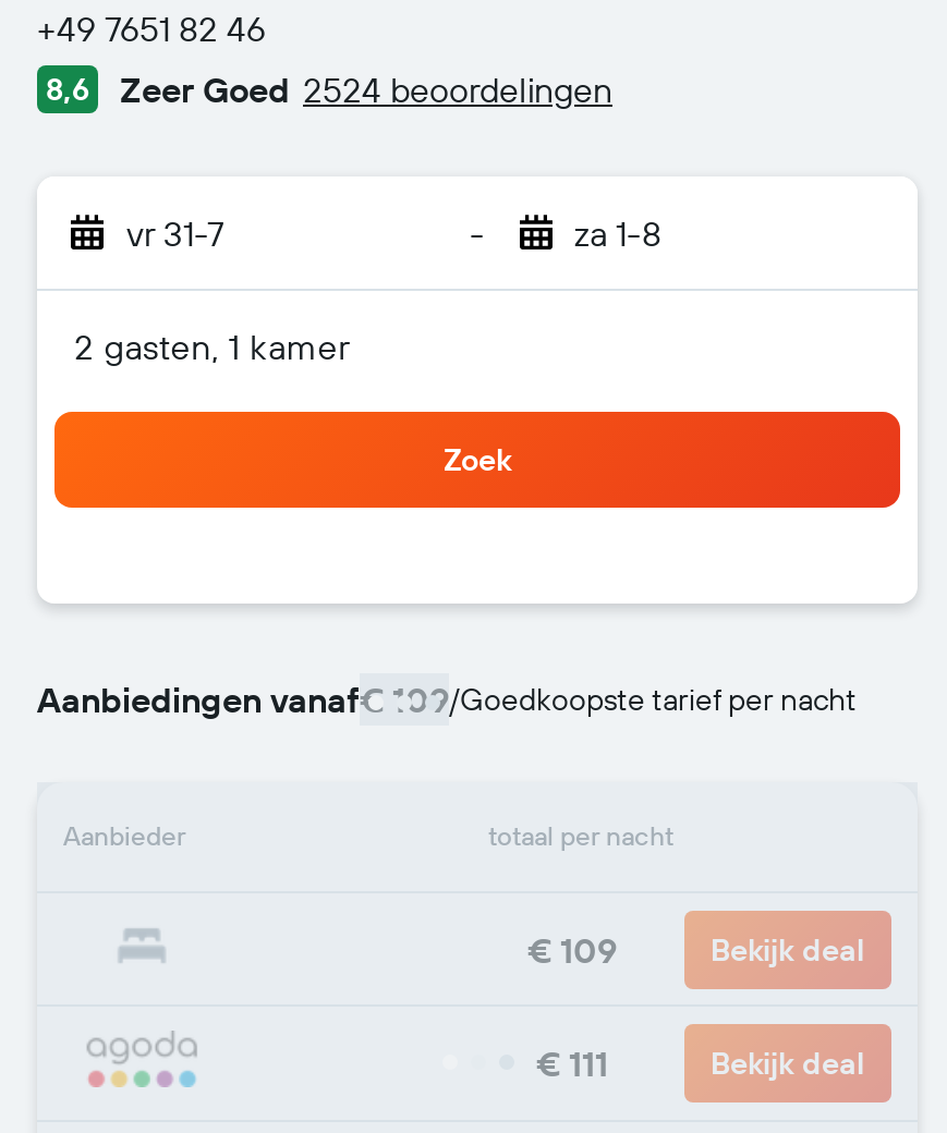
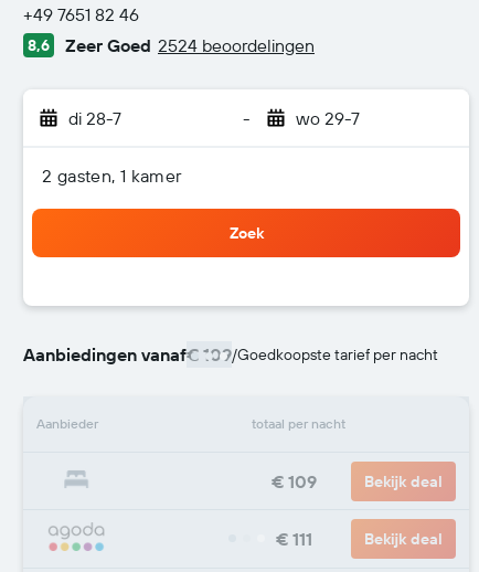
- vr 31-7
+ di 28-7

- za 1-8
+ wo 29-7
